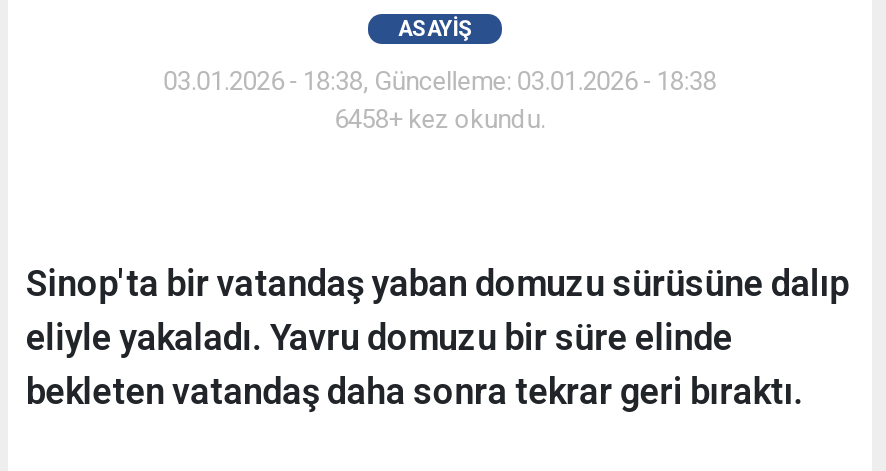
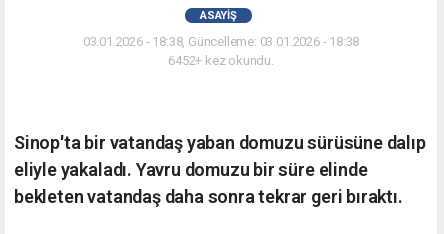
- 6458+ kez okundu.
+ 6452+ kez okundu.
